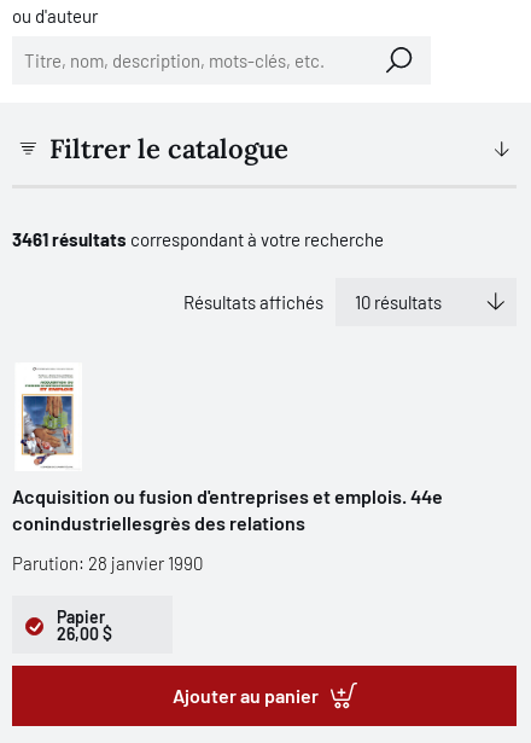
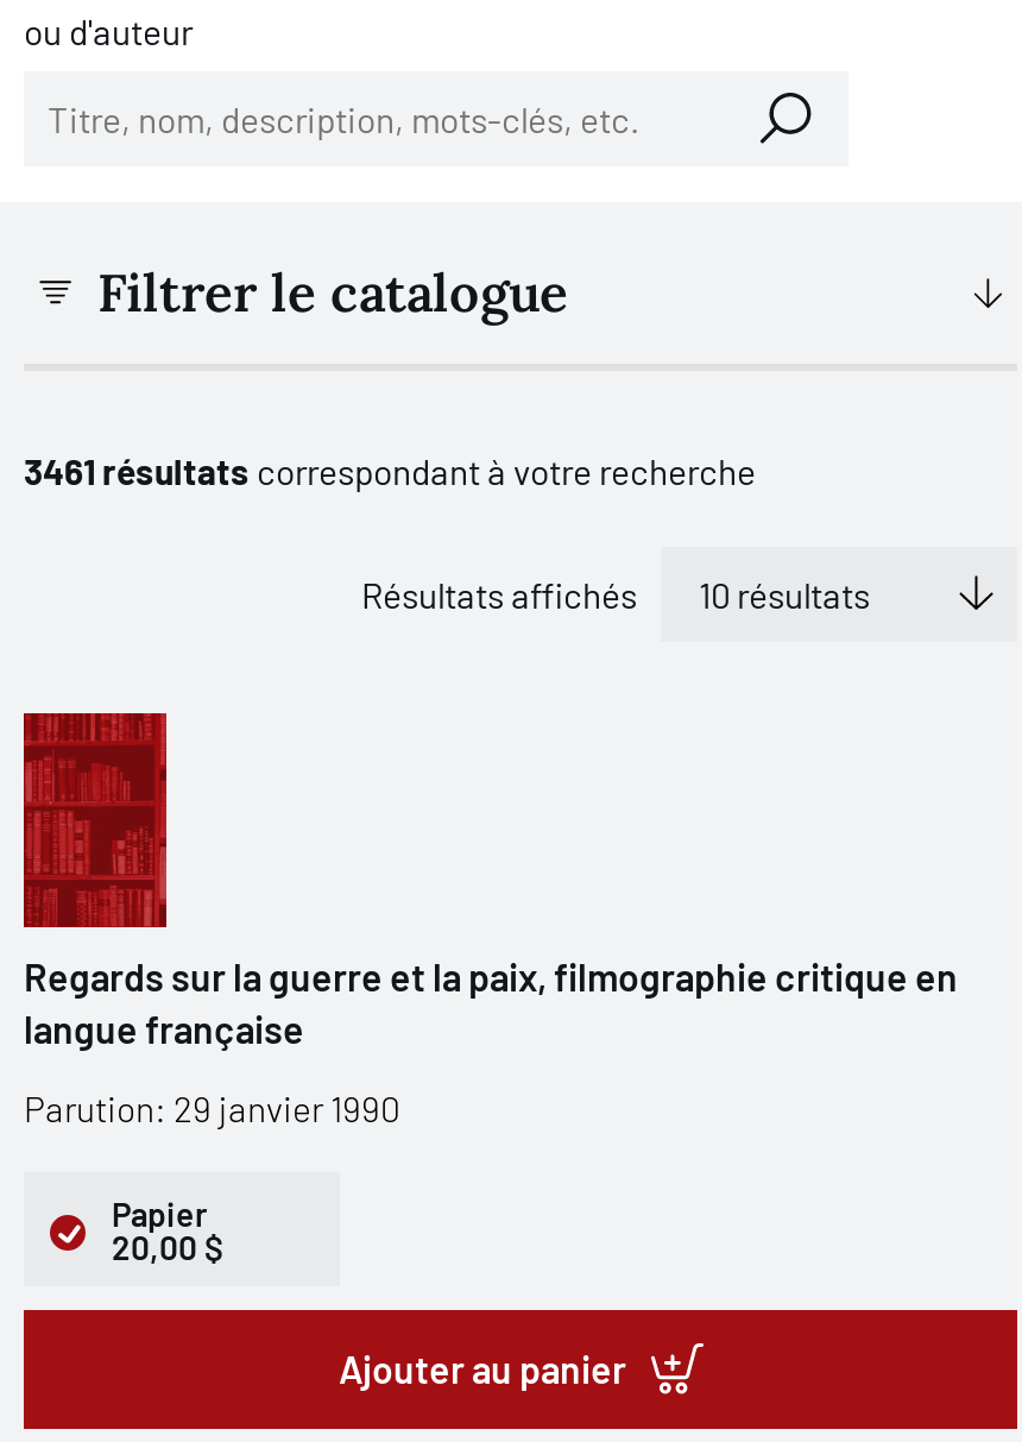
- [image]
- Acquisition ou fusion d'entreprises et emplois. 44e
- conindustriellesgrès des relations
+ [image]
+ Regards sur la guerre et la paix, filmographie critique en
+ langue française

- Parution: 28 janvier 1990
+ Parution: 29 janvier 1990

- 26,00 $
+ 20,00 $
